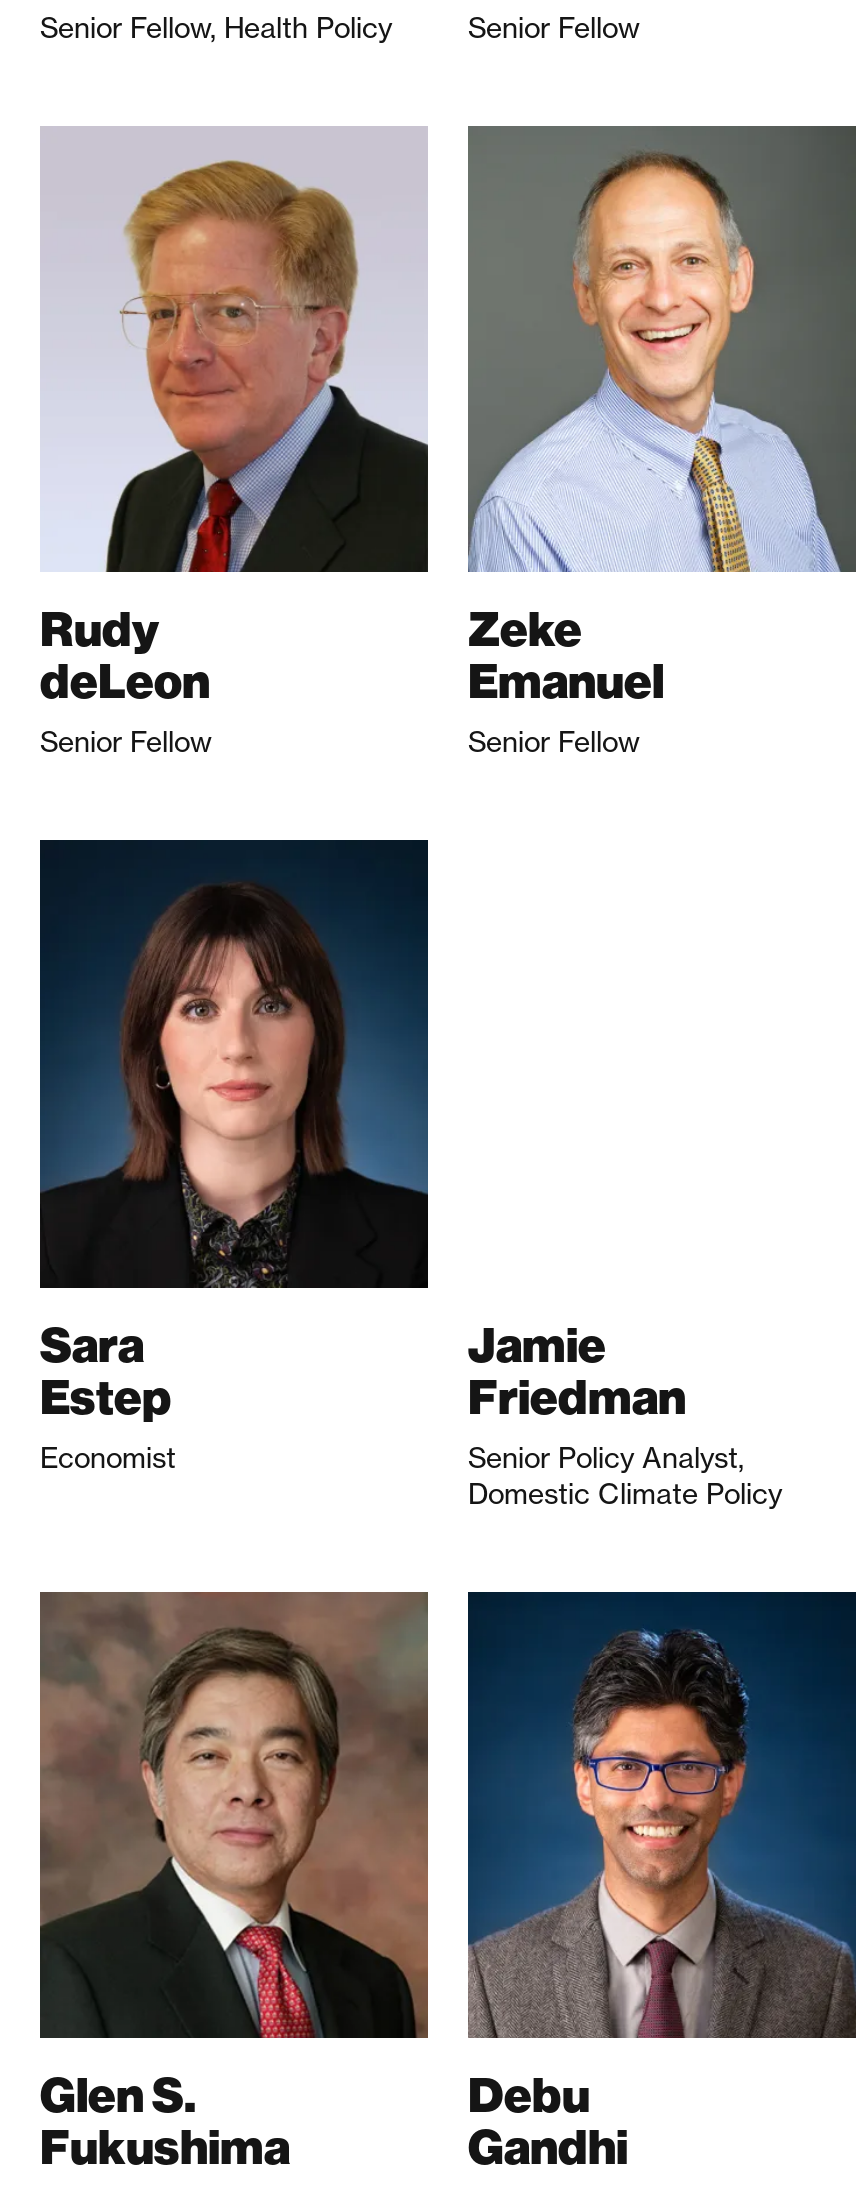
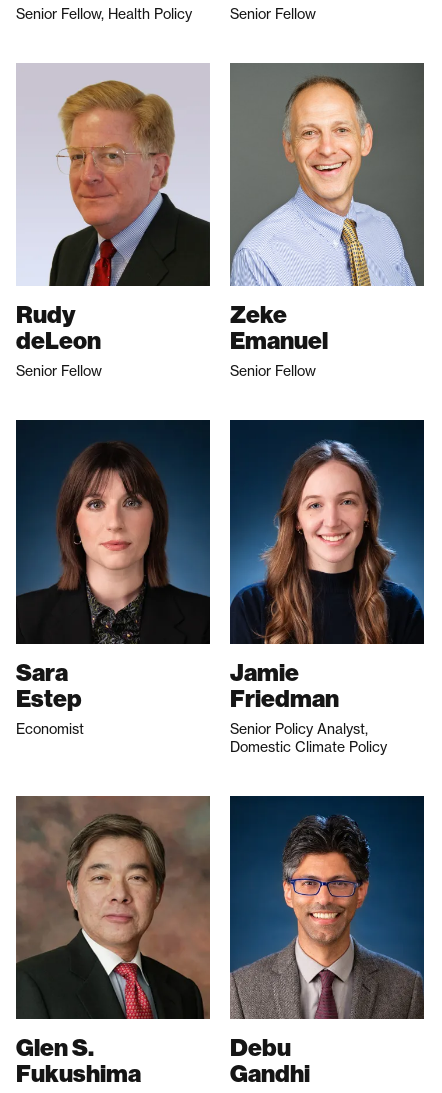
+ [image]
